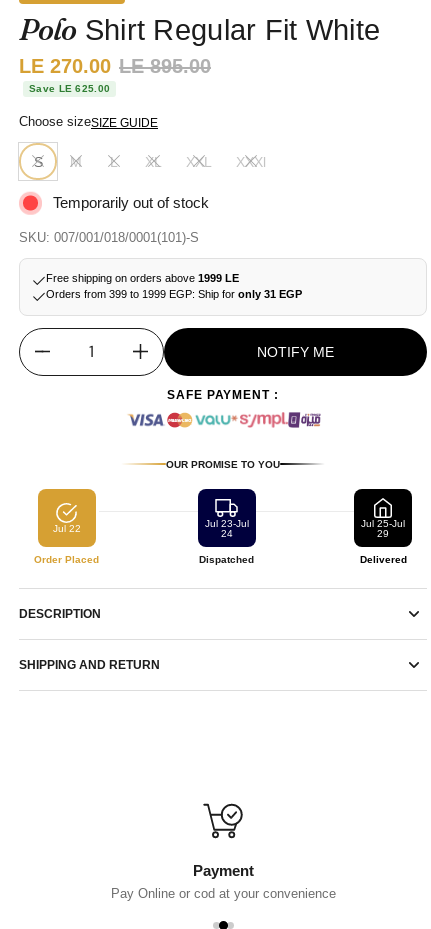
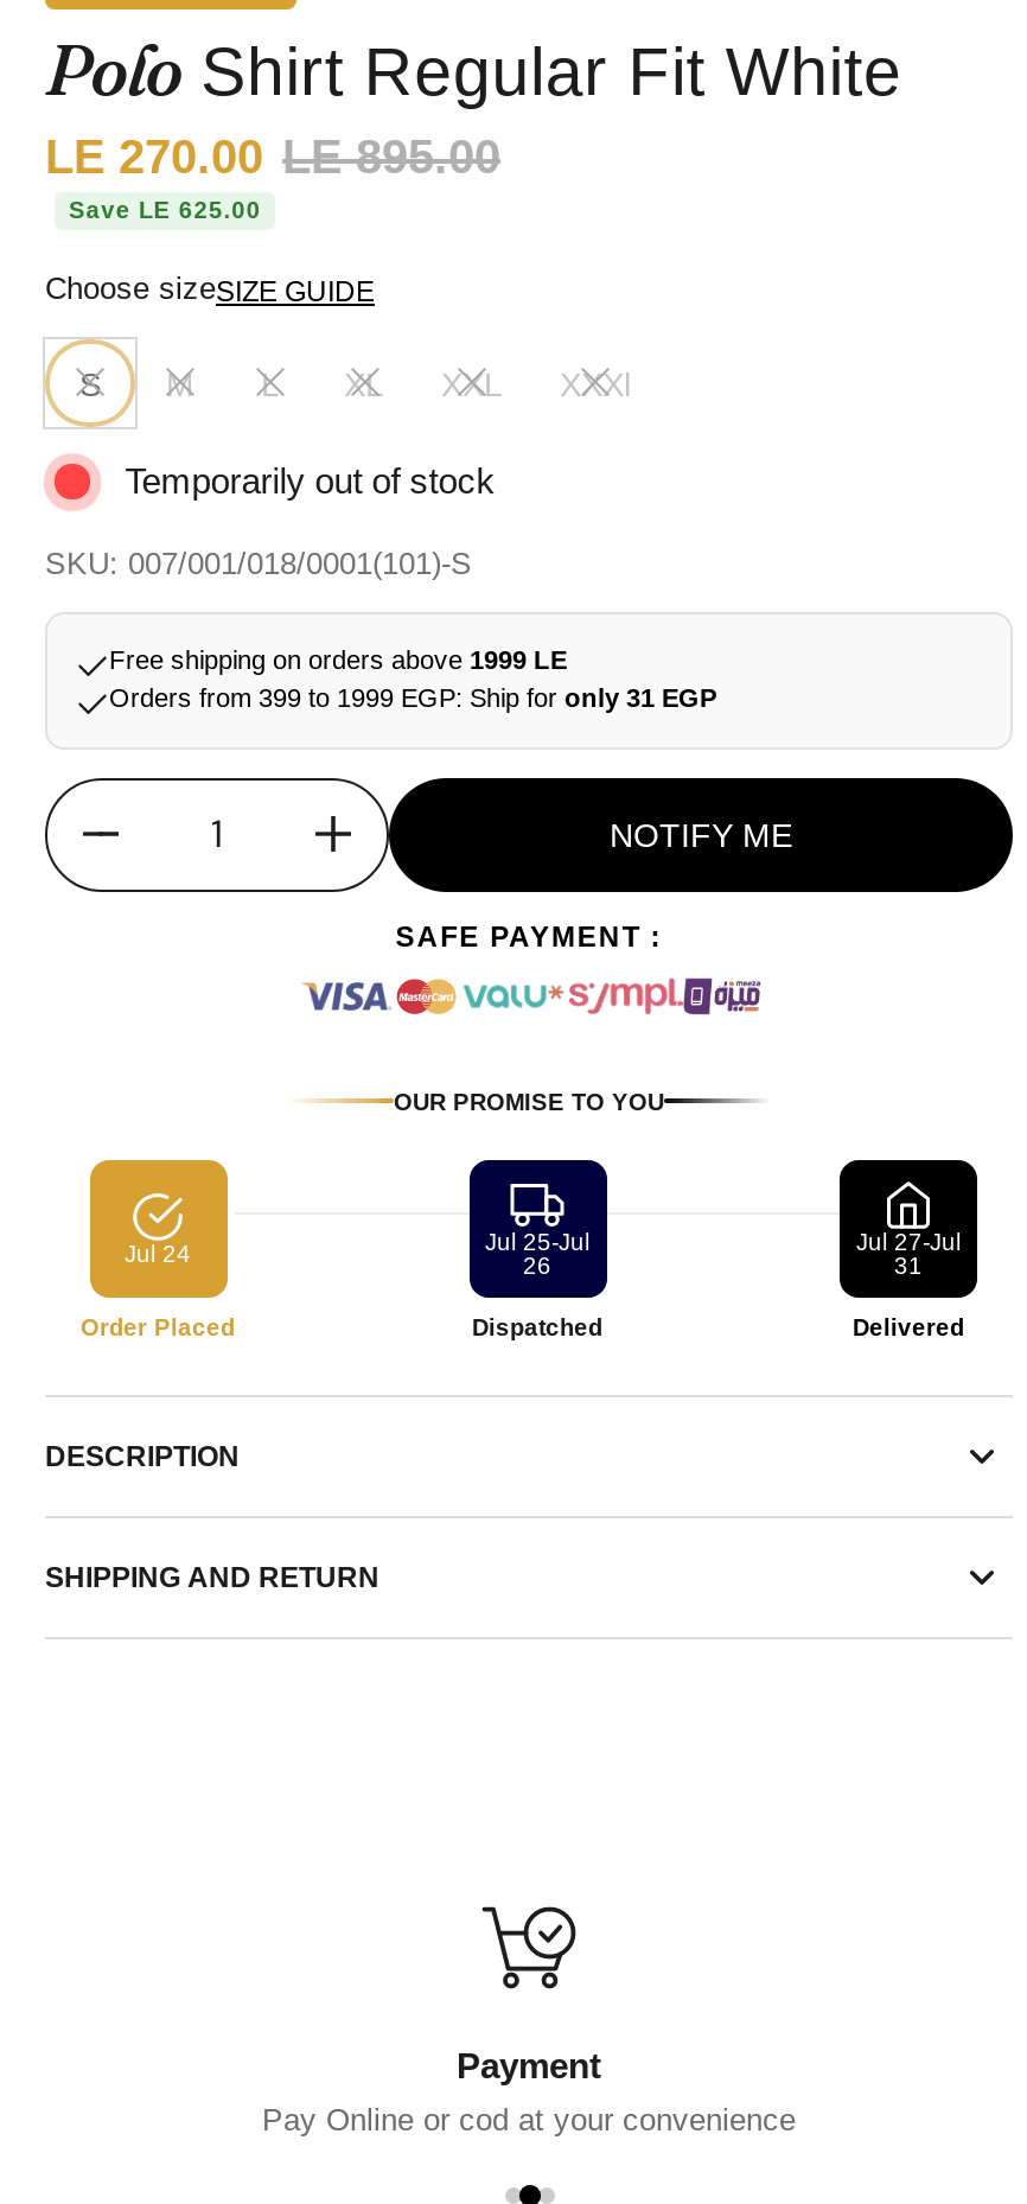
- Jul 22
+ Jul 24

- Jul 23-Jul
+ Jul 25-Jul

- Jul 25-Jul
+ Jul 27-Jul

- 24
+ 26

- 29
+ 31
